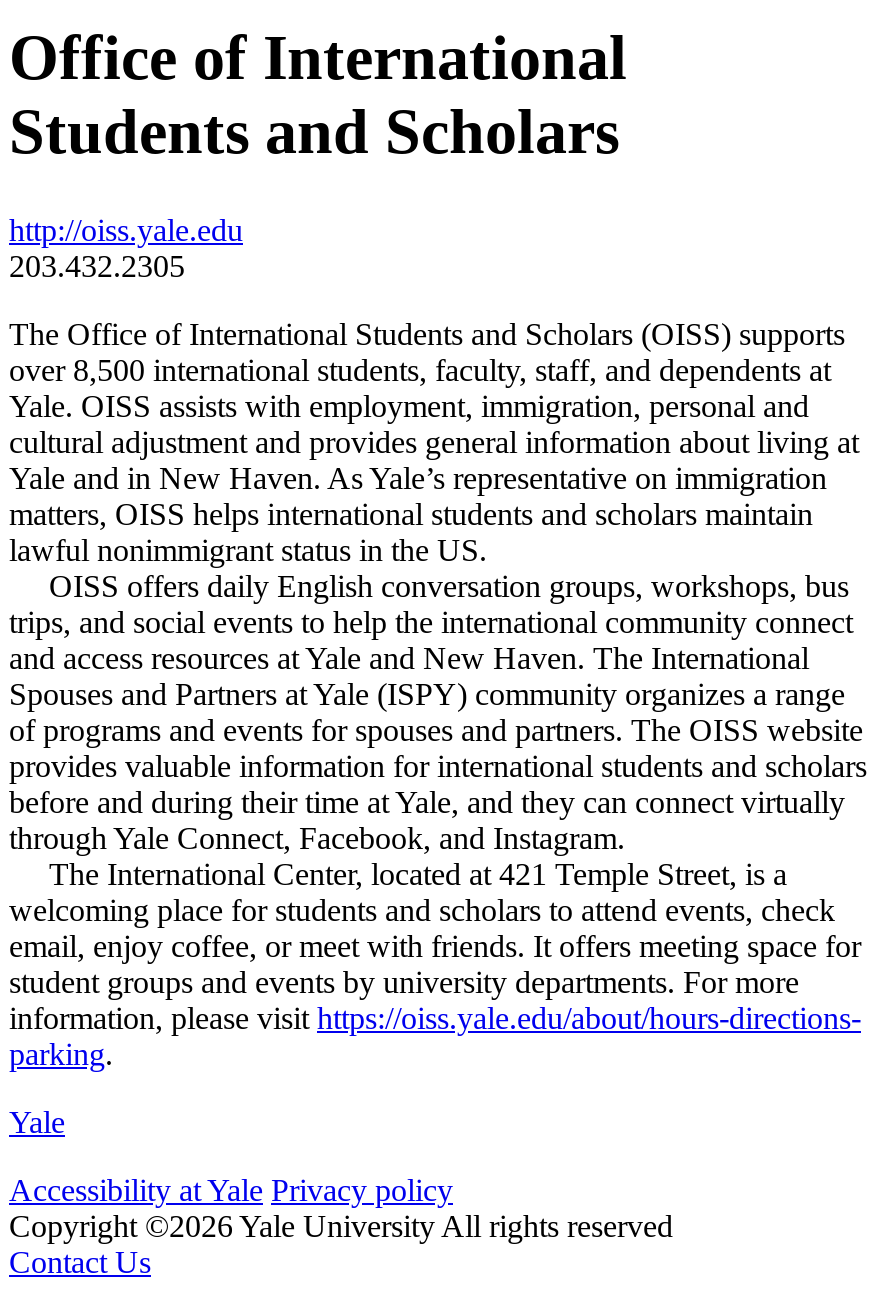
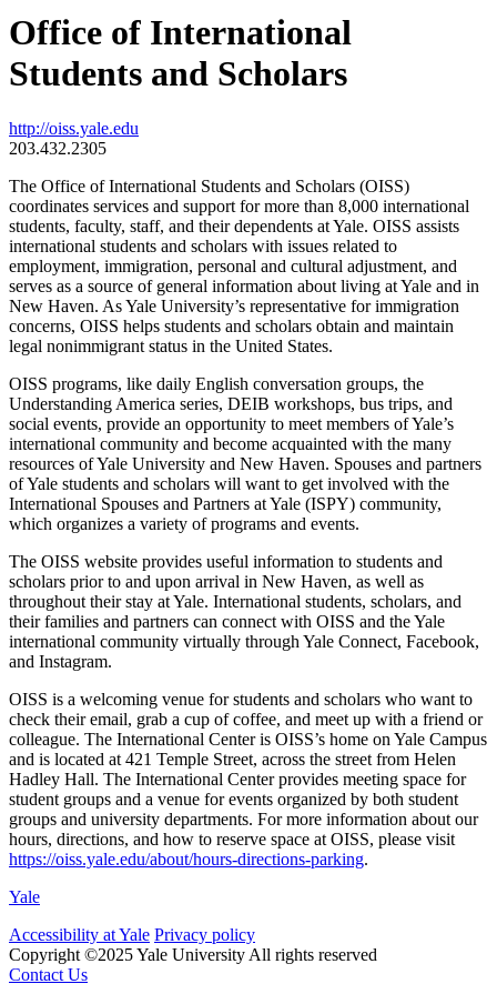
- The Office of International Students and Scholars (OISS) supports
- over 8,500 international students, faculty, staff, and dependents at
- Yale. OISS assists with employment, immigration, personal and
- cultural adjustment and provides general information about living at
- Yale and in New Haven. As Yale’s representative on immigration
- matters, OISS helps international students and scholars maintain
- lawful nonimmigrant status in the US.
- OISS offers daily English conversation groups, workshops, bus
- trips, and social events to help the international community connect
- and access resources at Yale and New Haven. The International
- Spouses and Partners at Yale (ISPY) community organizes a range
- of programs and events for spouses and partners. The OISS website
- provides valuable information for international students and scholars
- before and during their time at Yale, and they can connect virtually
- through Yale Connect, Facebook, and Instagram.
- The International Center, located at 421 Temple Street, is a
- welcoming place for students and scholars to attend events, check
- email, enjoy coffee, or meet with friends. It offers meeting space for
- student groups and events by university departments. For more
- information,please visit https://oiss.yale.edu/about/hours-directions-
- parking.
+ The Office of International Students and Scholars (OISS)
+ coordinates services and support for more than 8,000 international
+ students, faculty, staff, and their dependents at Yale. OISS assists
+ international students and scholars with issues related to
+ employment, immigration, personal and cultural adjustment, and
+ serves as a source of general information about living at Yale and in
+ New Haven. As Yale University’s representative for immigration
+ concerns, OISS helps students and scholars obtain and maintain
+ legal nonimmigrant status in the United States.
+ OISS programs, like daily English conversation groups, the
+ Understanding America series, DEIB workshops, bus trips, and
+ social events, provide an opportunity to meet members of Yale’s
+ international community and become acquainted with the many
+ resources of Yale University and New Haven. Spouses and partners
+ of Yale students and scholars will want to get involved with the
+ International Spouses and Partners at Yale (ISPY) community,
+ which organizes a variety of programs and events.
+ The OISS website provides useful information to students and
+ scholars prior to and upon arrival in New Haven, as well as
+ throughout their stay at Yale. International students, scholars, and
+ their families and partners can connect with OISS and the Yale
+ international community virtually through Yale Connect, Facebook,
+ and Instagram.
+ OISS is a welcoming venue for students and scholars who want to
+ check their email, grab a cup of coffee, and meet up with a friend or
+ colleague. The International Center is OISS’s home on Yale Campus
+ and is located at 421 Temple Street, across the street from Helen
+ Hadley Hall. The International Center provides meeting space for
+ student groups and a venue for events organized by both student
+ groups and university departments. For more information about our
+ hours, directions, and how to reserve space at OISS, please visit
+ https://oiss.yale.edu/about/hours-directions-parking.

- Copyright ©2026 Yale UniversityAll rights reserved
+ Copyright ©2025 Yale UniversityAll rights reserved
